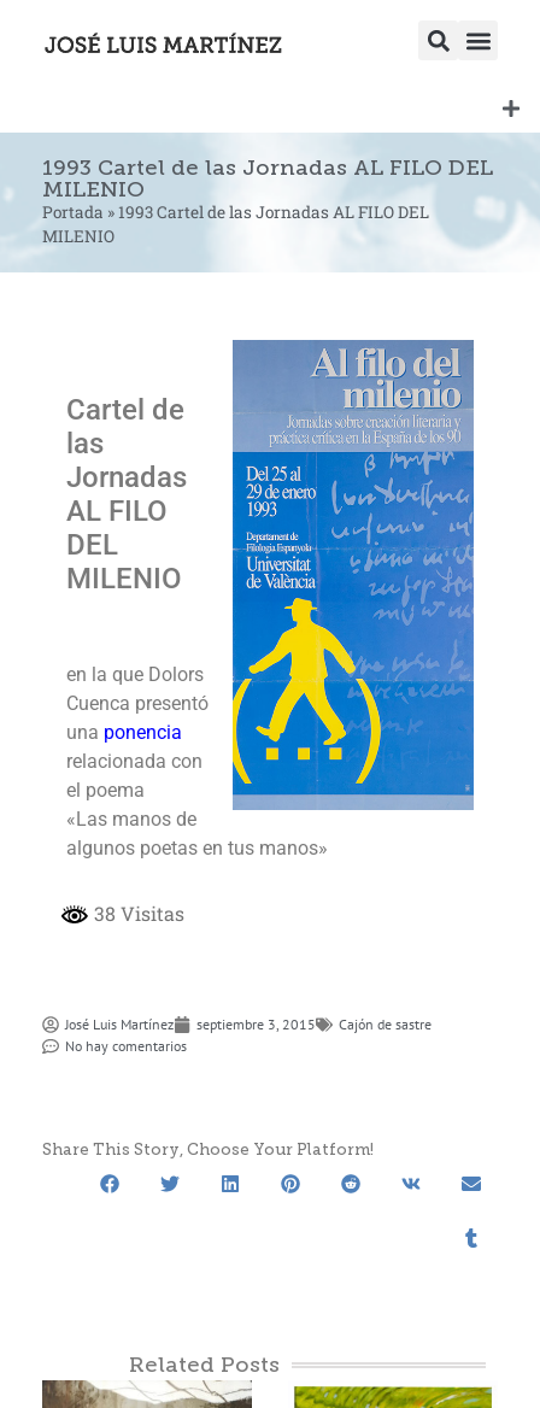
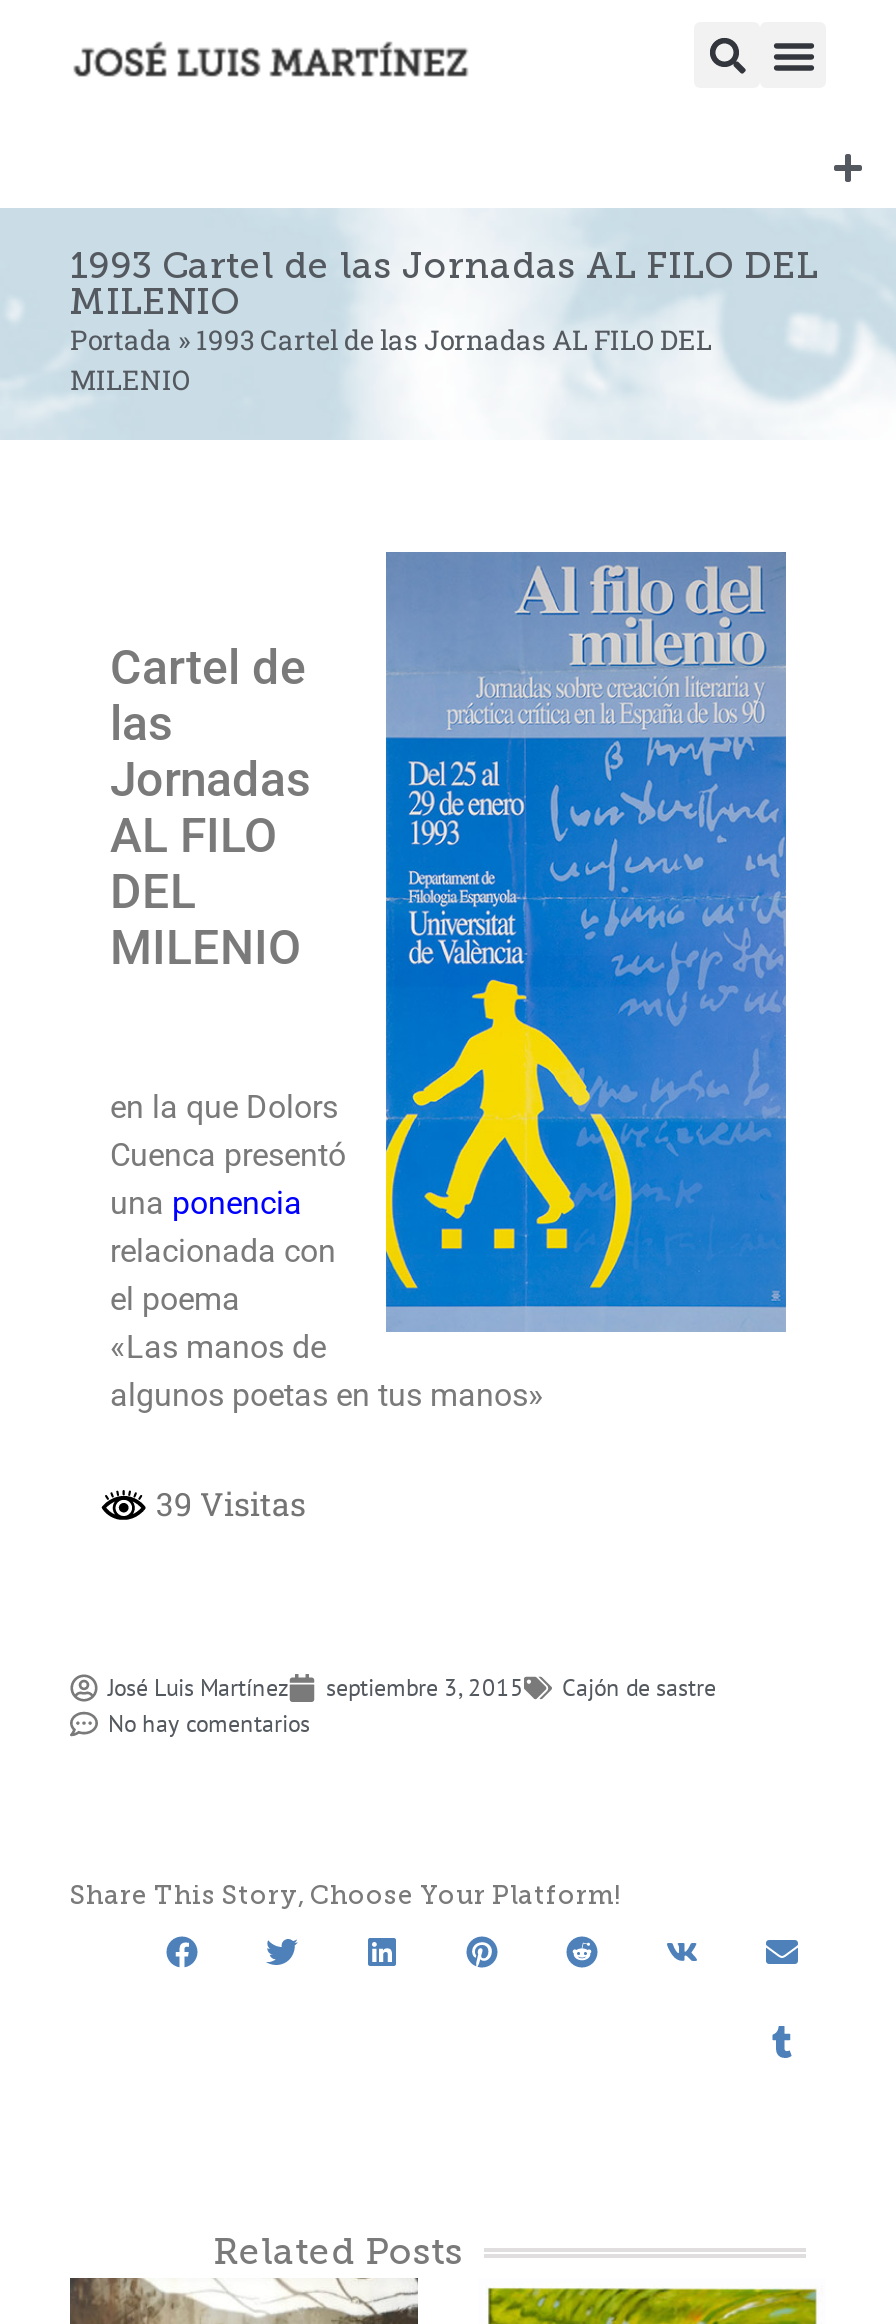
- 38 Visitas
+ 39 Visitas
